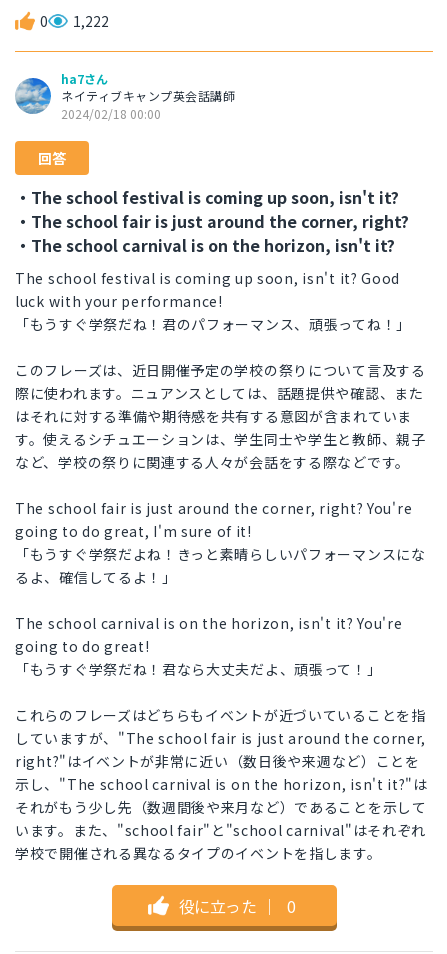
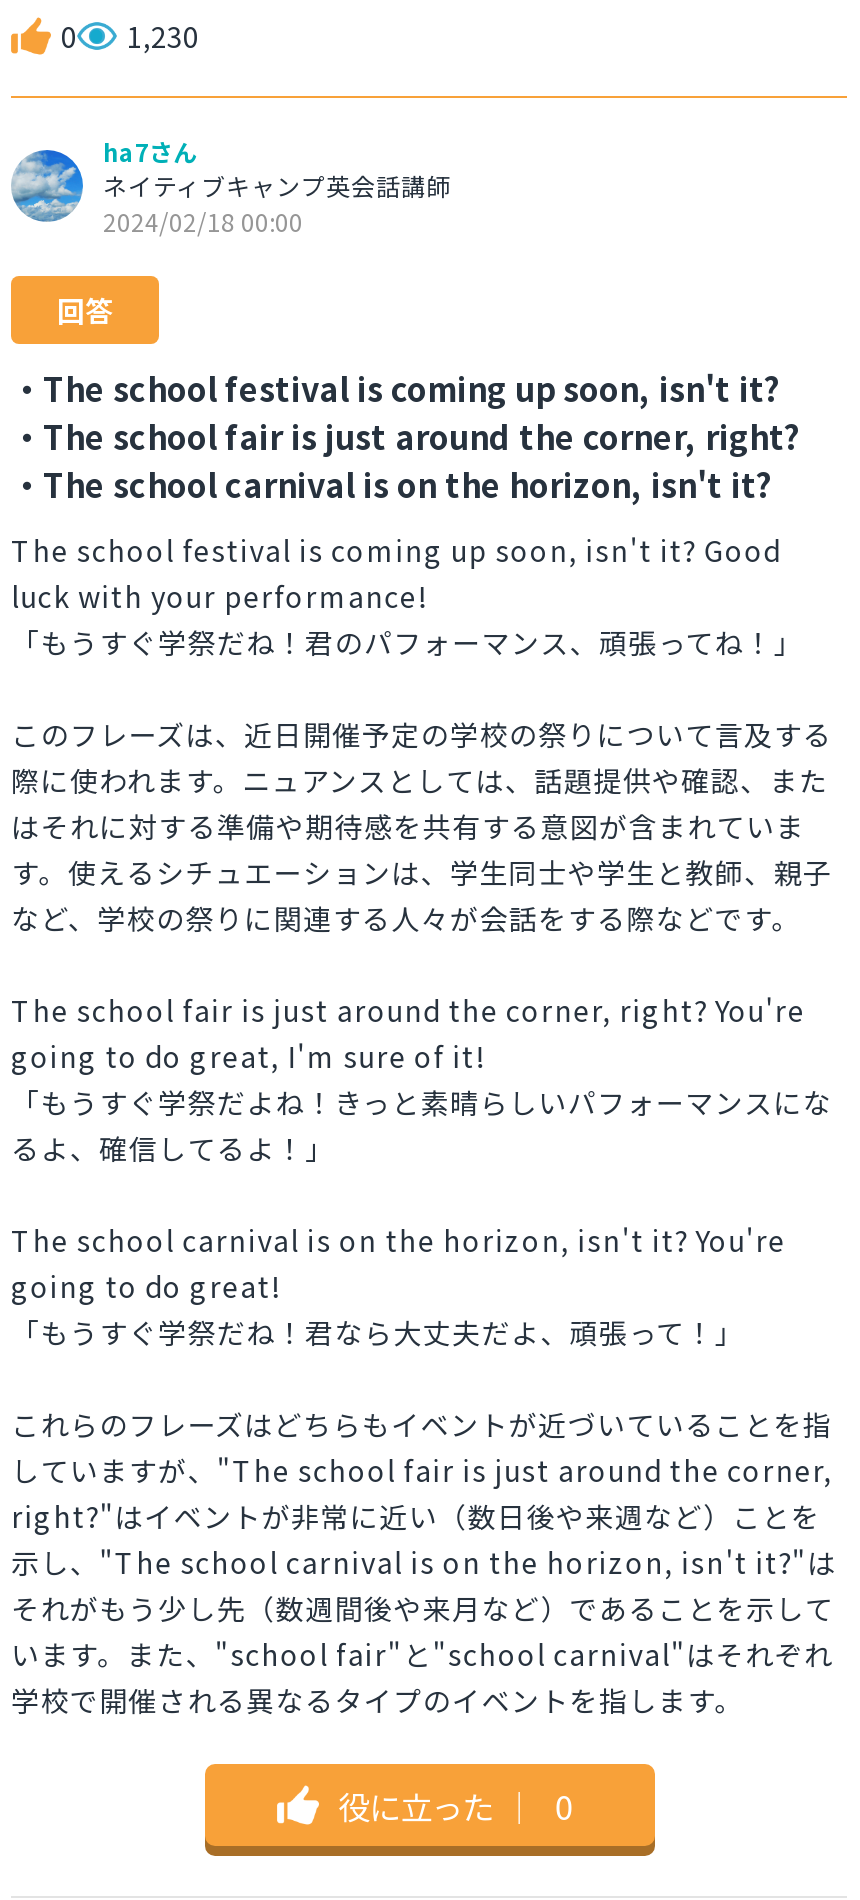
- 0 1,222
+ 0 1,230
